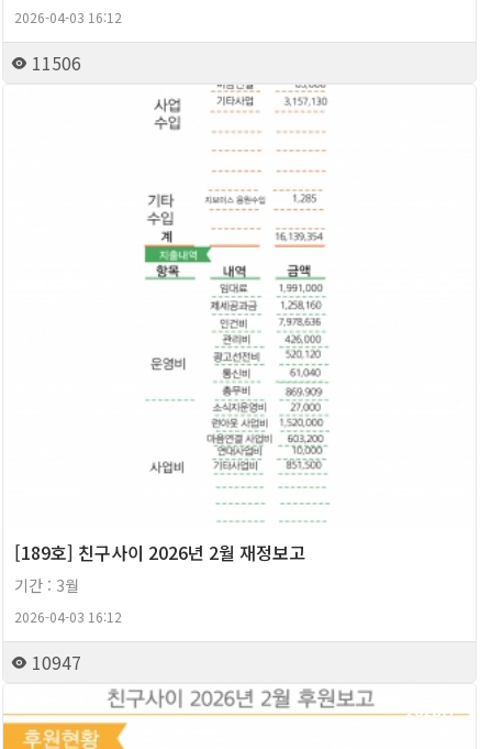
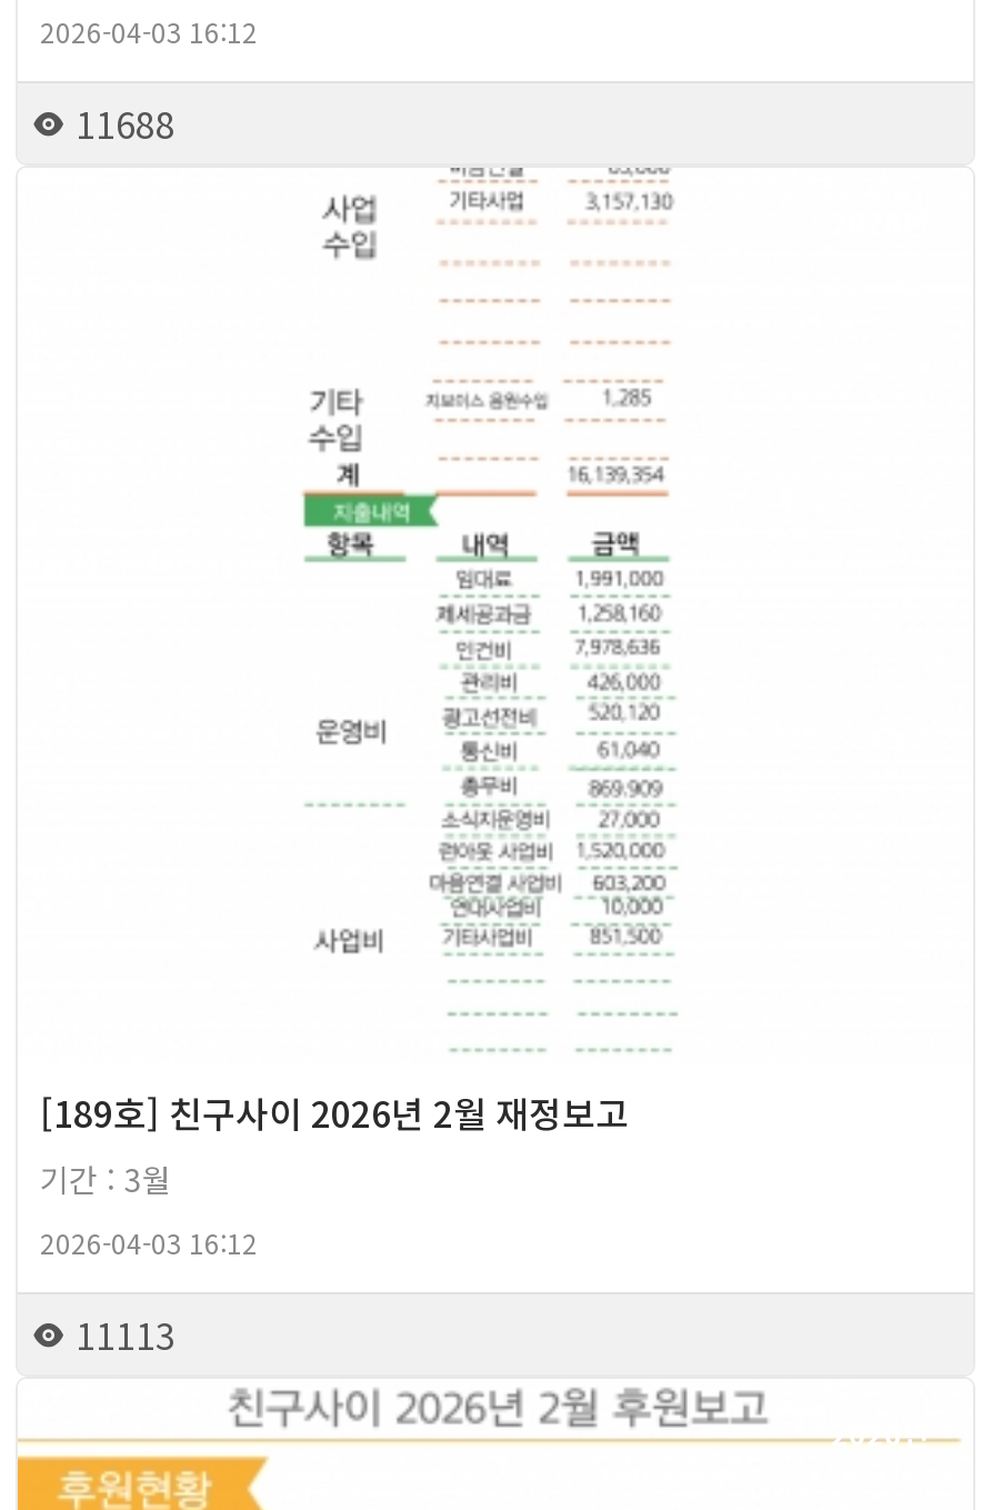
- 11506
+ 11688

- 10947
+ 11113
